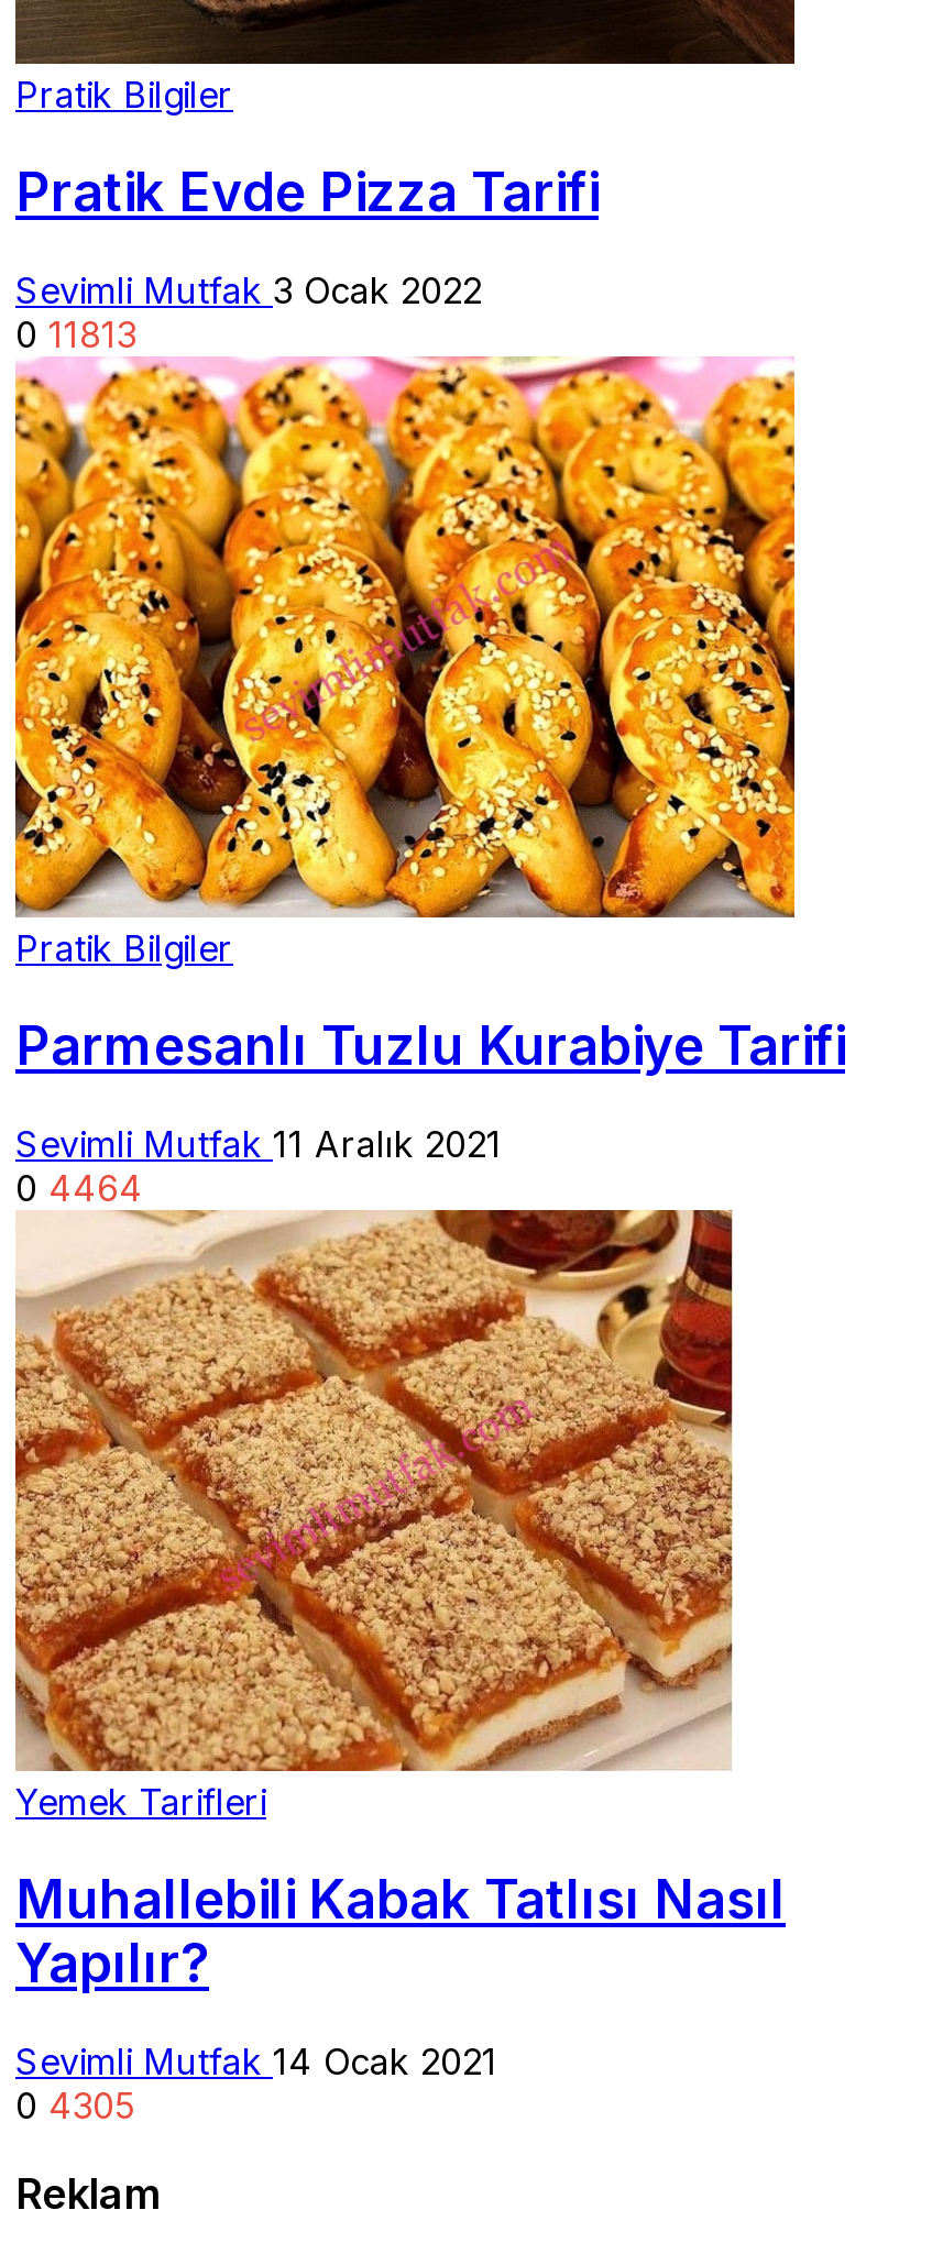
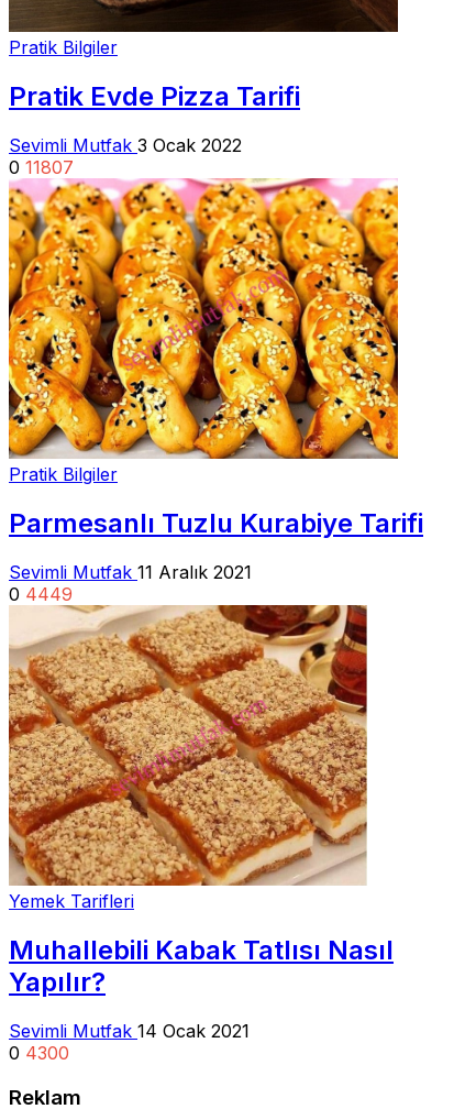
- 0 11813
+ 0 11807

- 0 4464
+ 0 4449

- 0 4305
+ 0 4300
